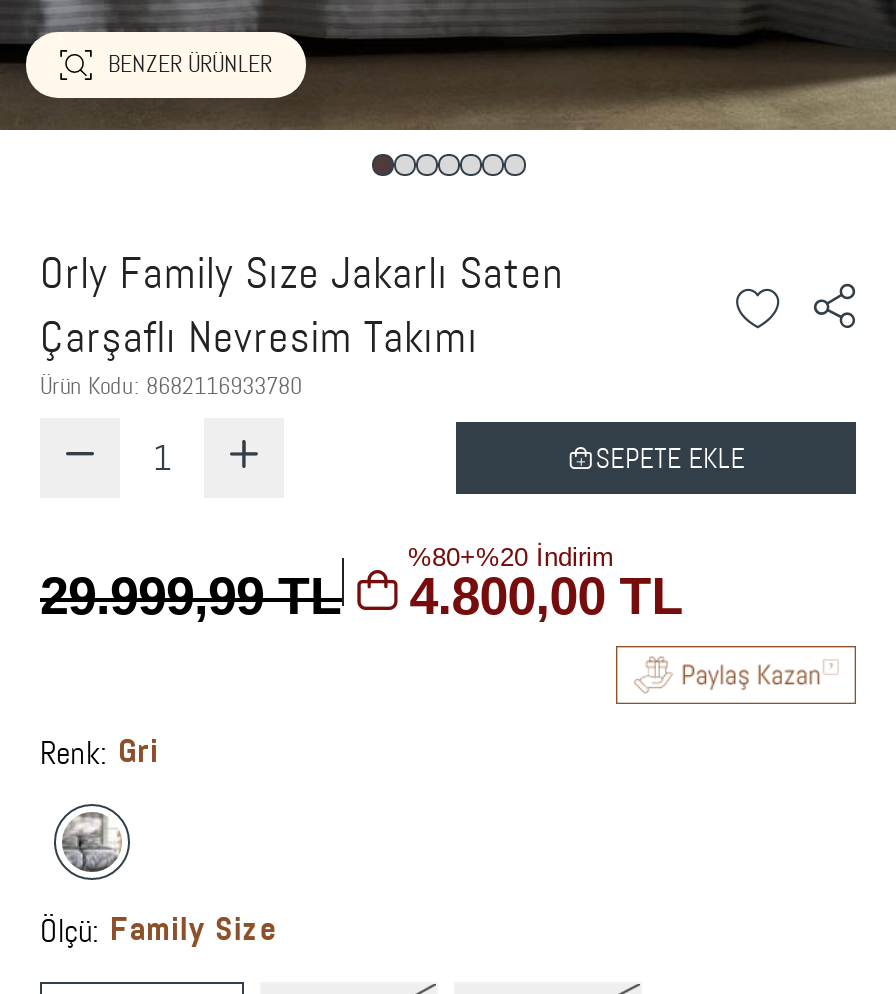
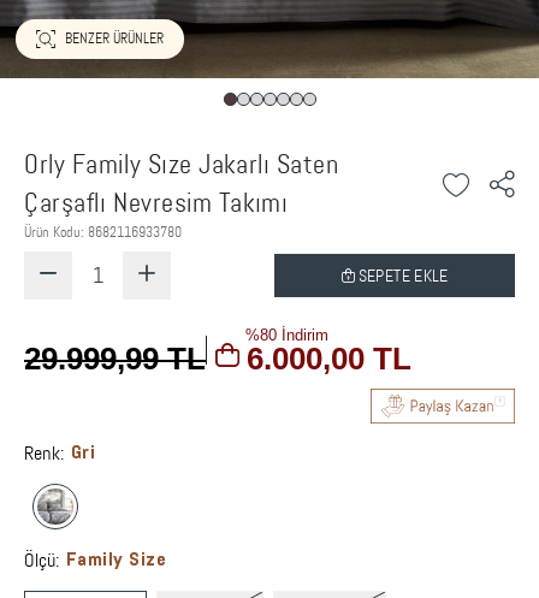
- %80+%20 İndirim
+ %80 İndirim

- 29.999,99 TL 4.800,00 TL
+ 29.999,99 TL 6.000,00 TL
